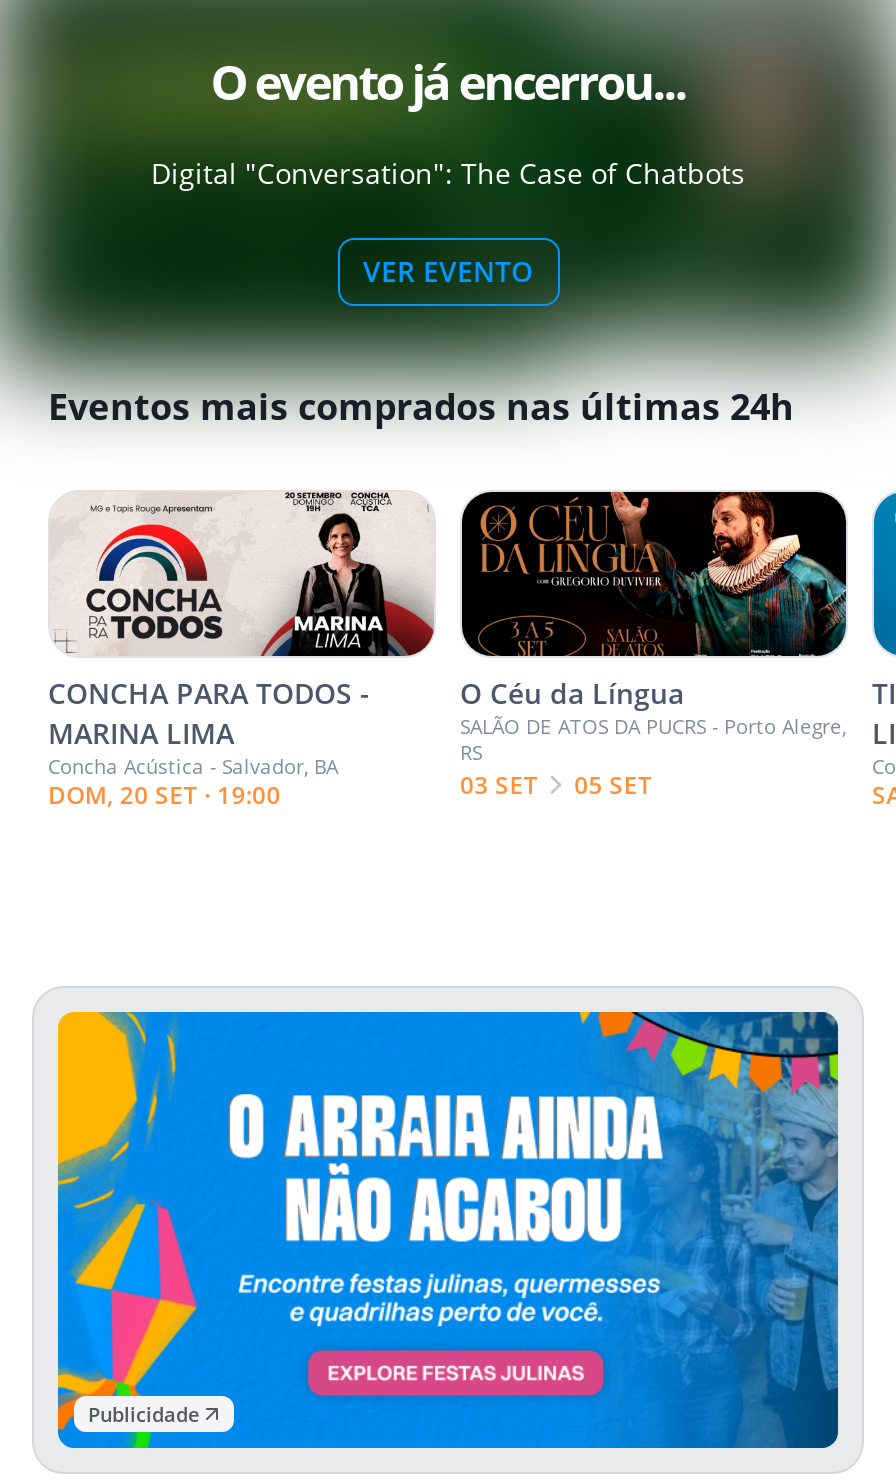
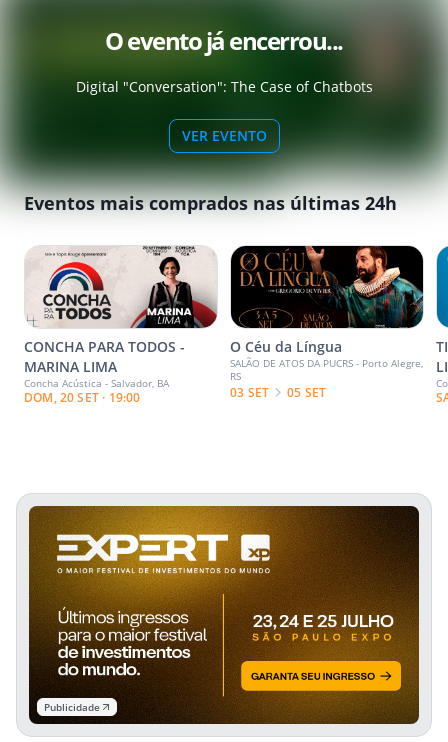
- [image]
+ [image]
